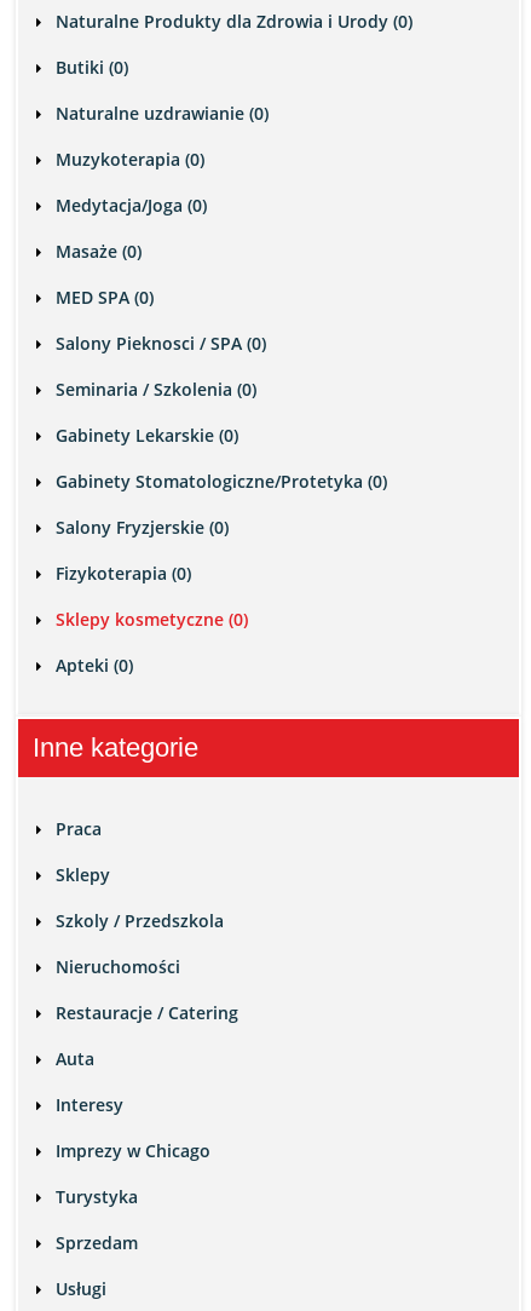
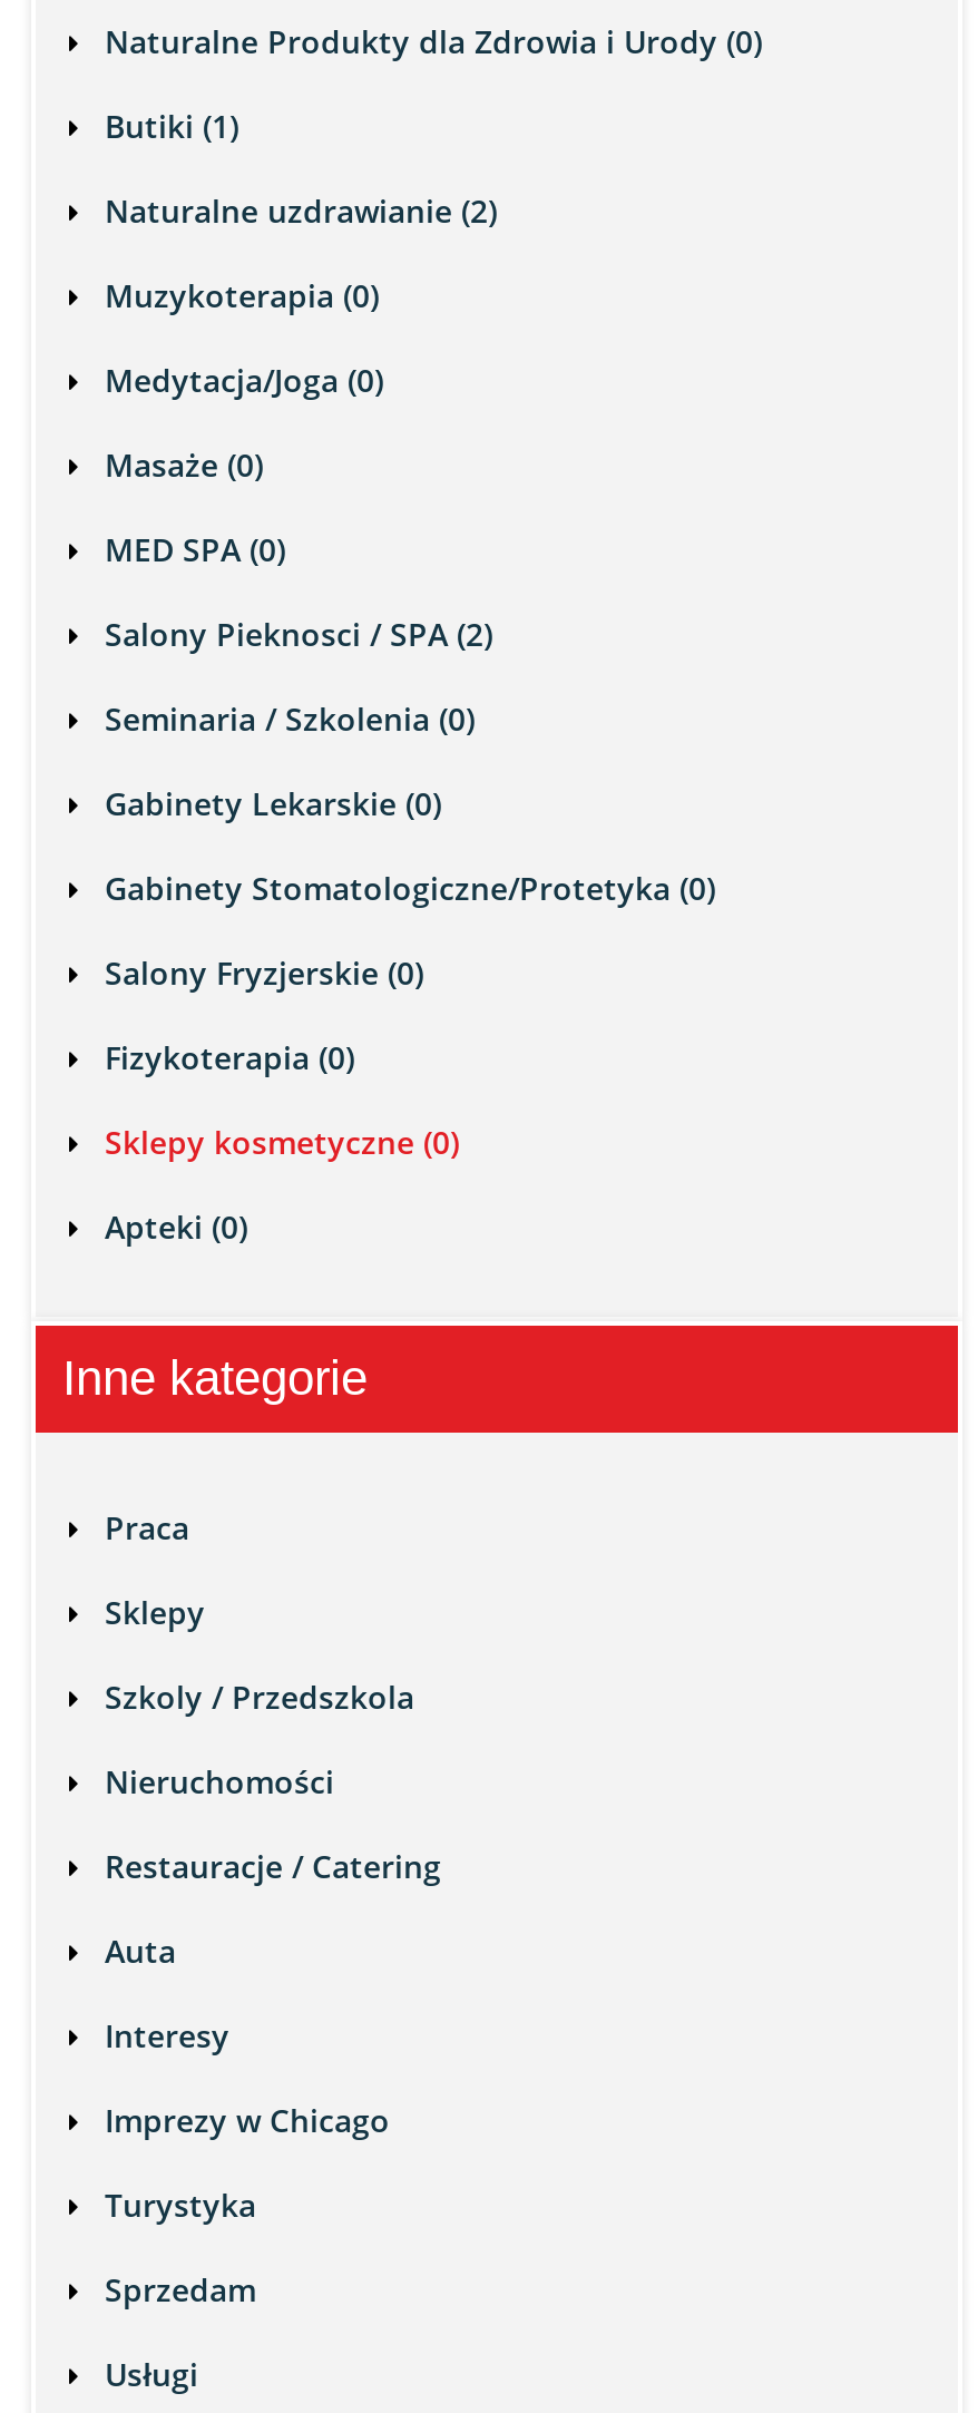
- Butiki (0)
+ Butiki (1)

- Naturalne uzdrawianie (0)
+ Naturalne uzdrawianie (2)

- Salony Pieknosci / SPA (0)
+ Salony Pieknosci / SPA (2)
